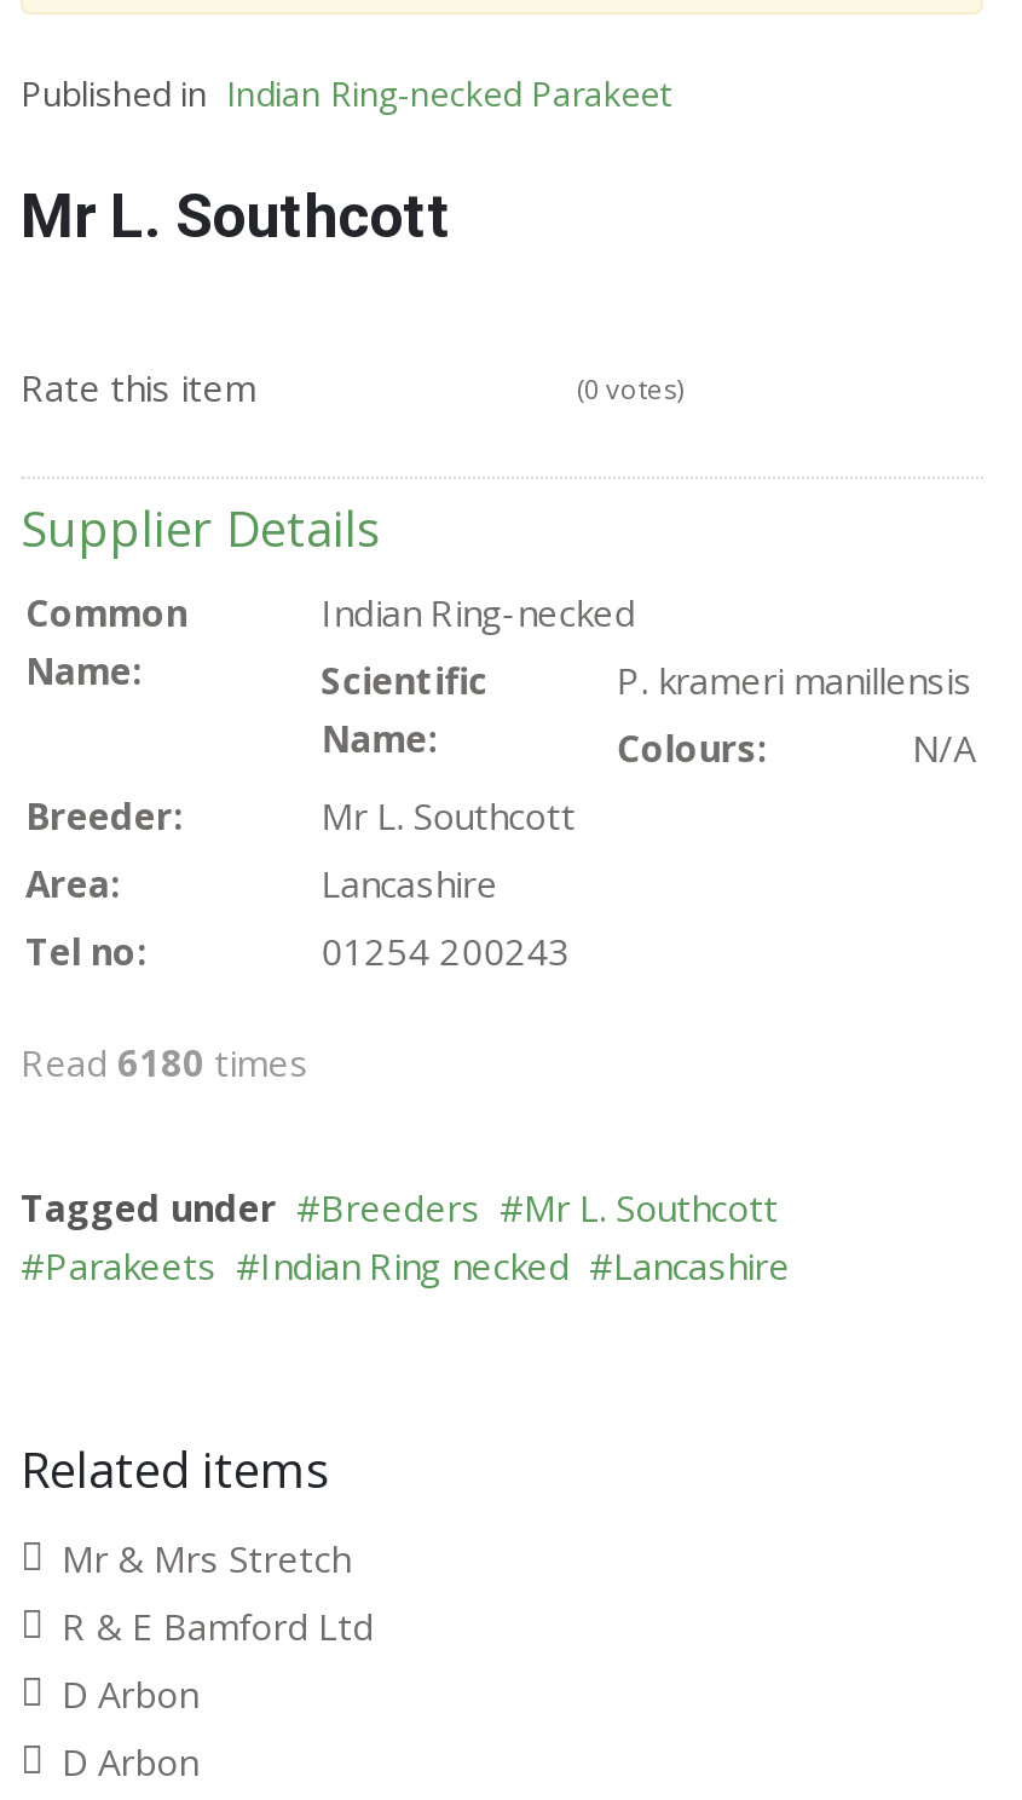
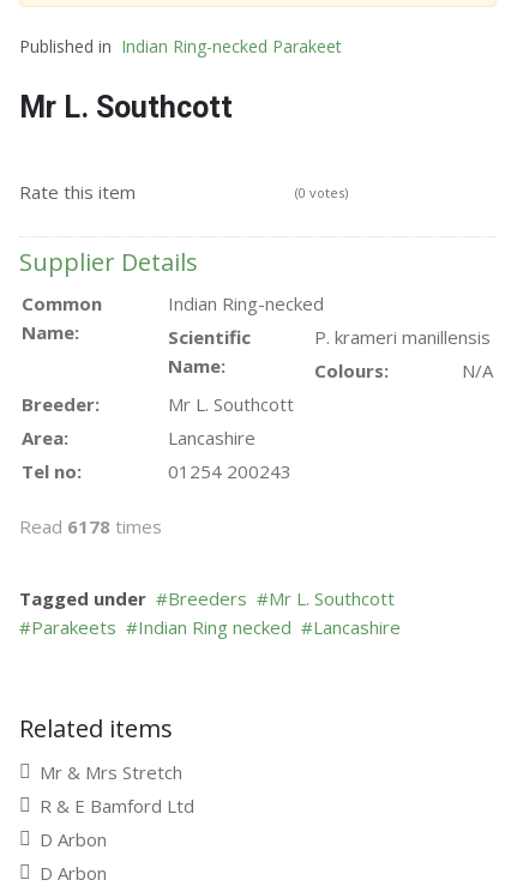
- Read 6180 times
+ Read 6178 times
